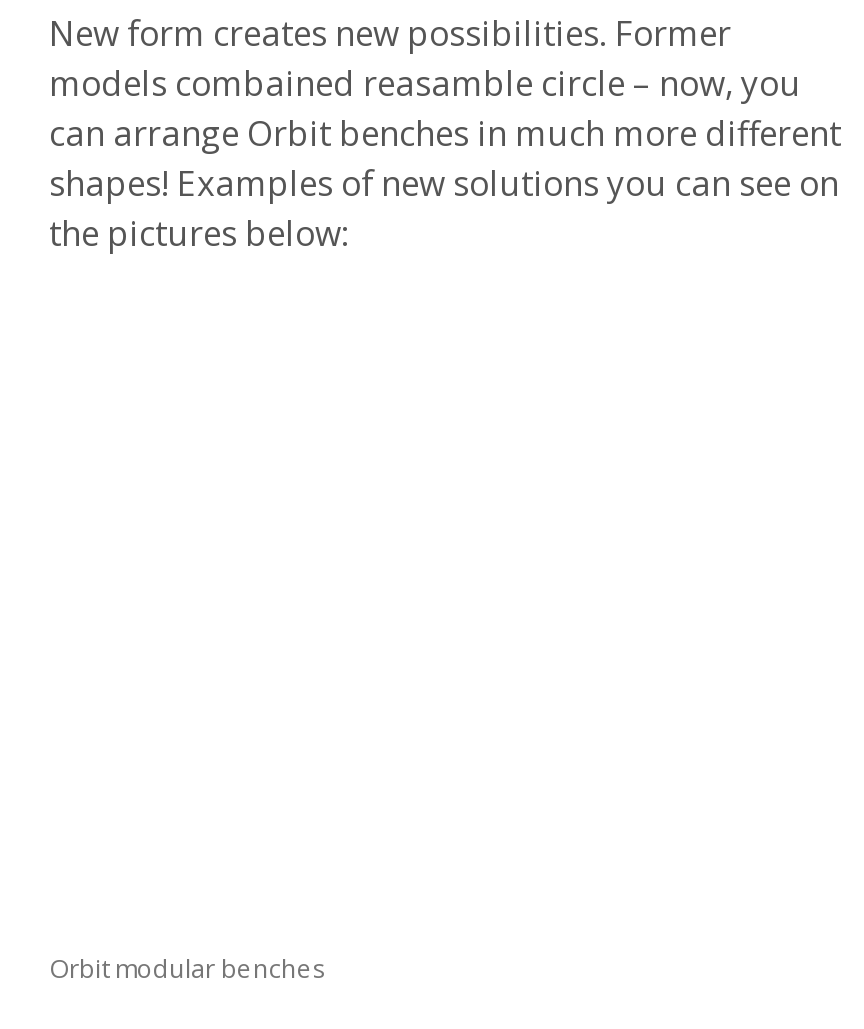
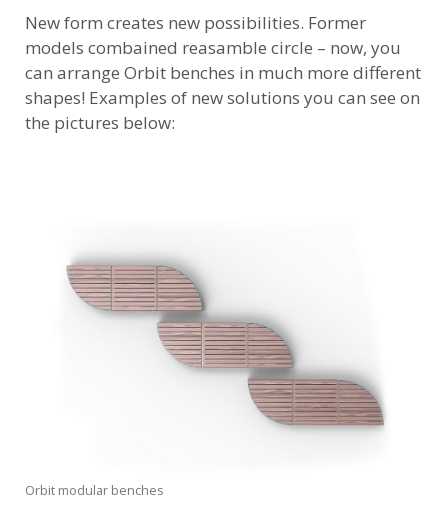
+ [image]
